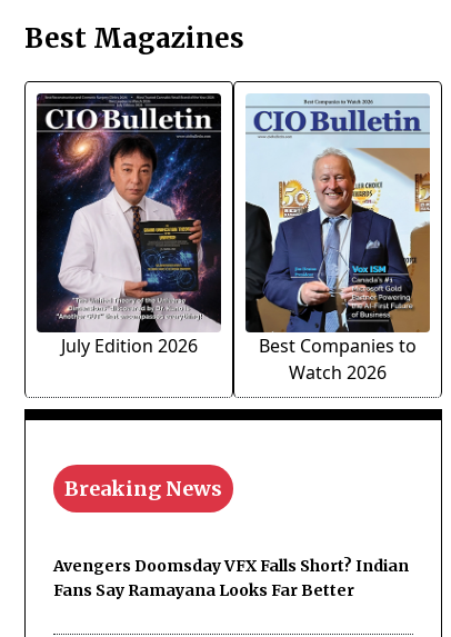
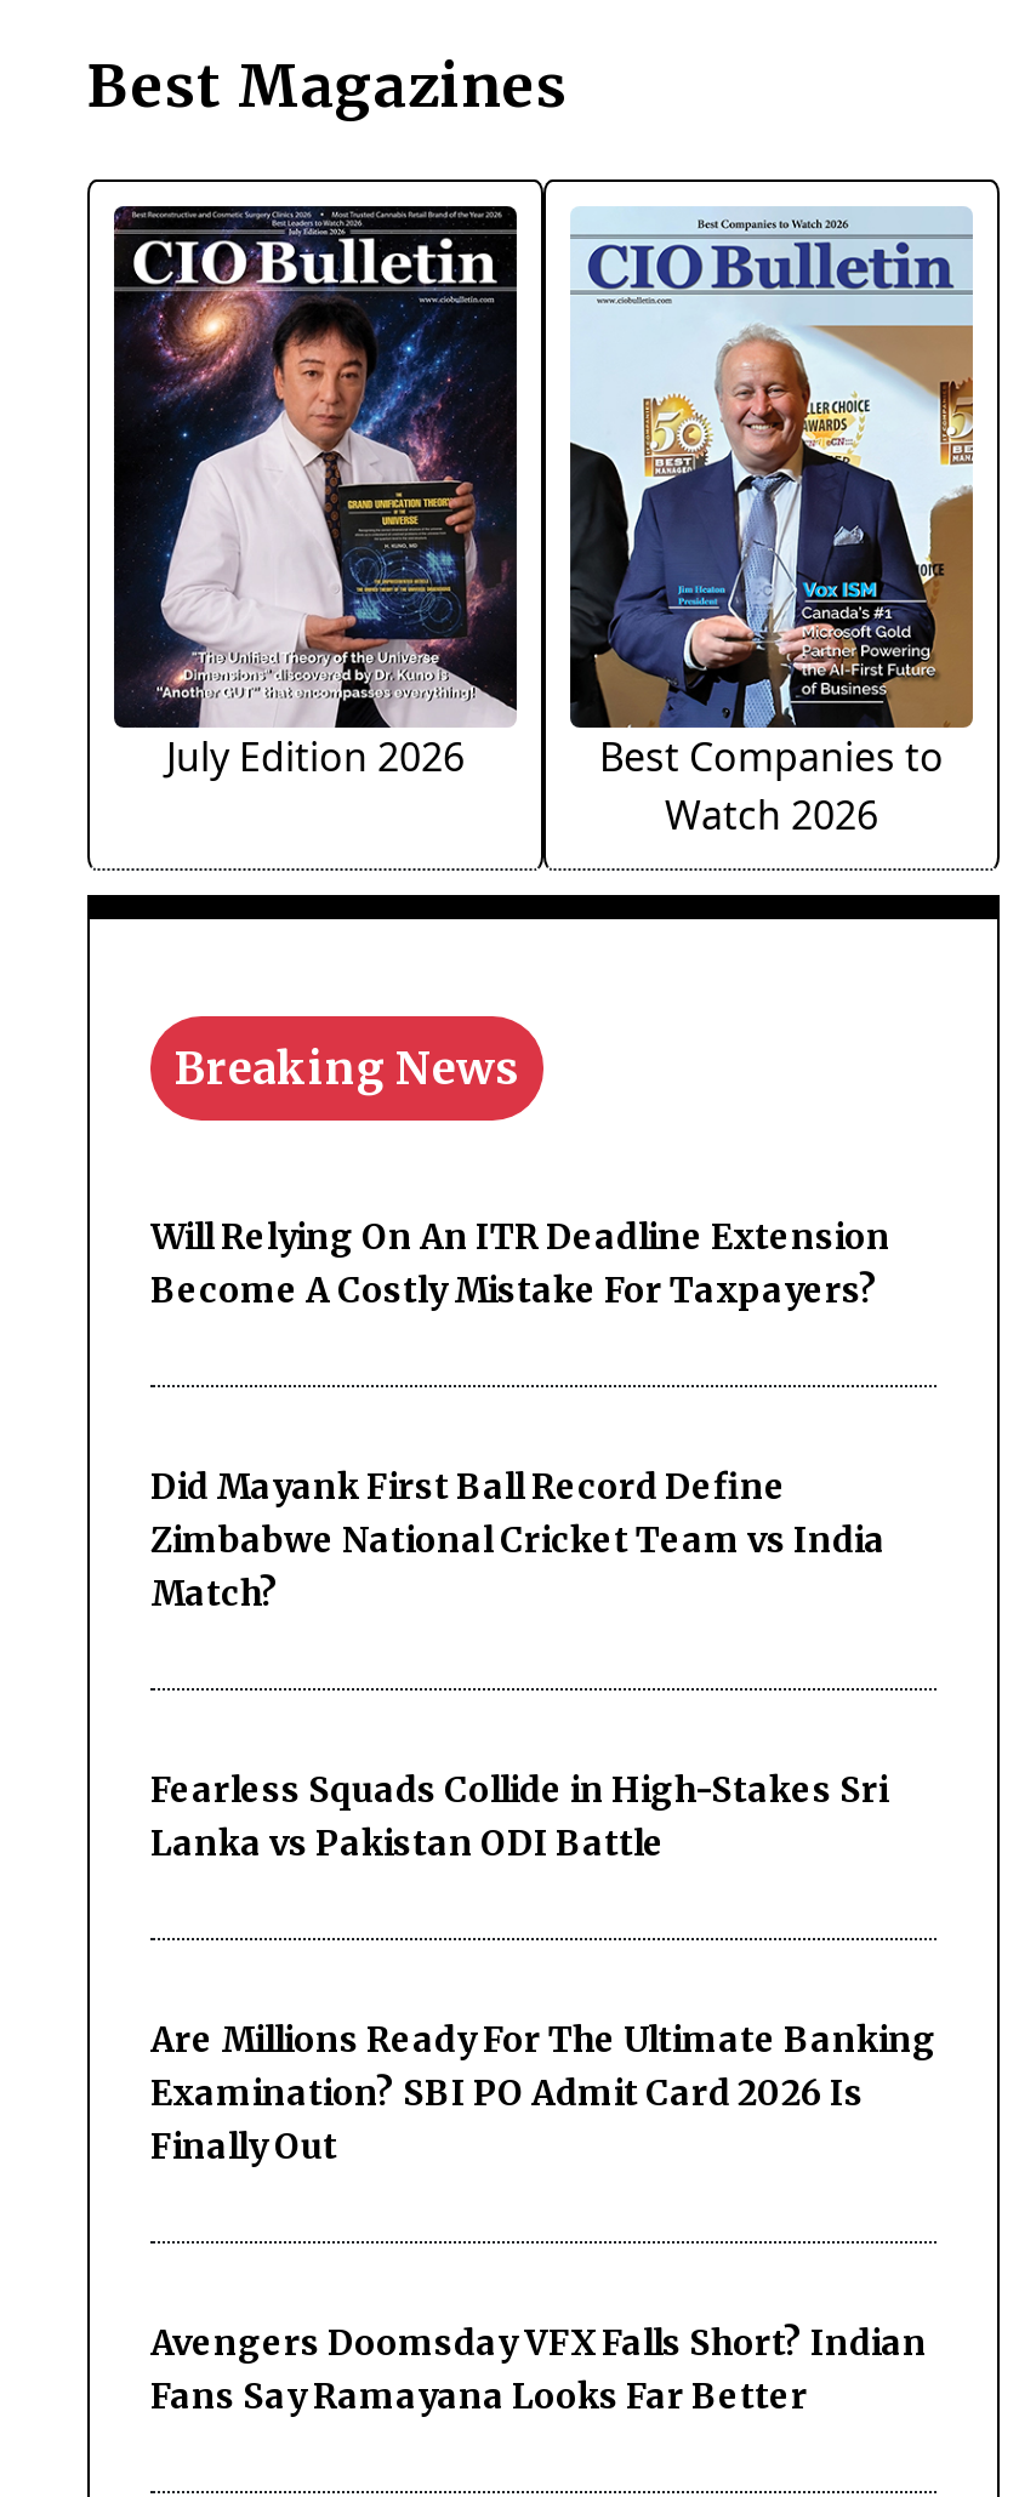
+ Will Relying On An ITR Deadline Extension
+ Become A Costly Mistake For Taxpayers?

+ Did Mayank First Ball Record Define
+ Zimbabwe National Cricket Team vs India
+ Match?

+ Fearless Squads Collide in High-Stakes Sri
+ Lanka vs Pakistan ODI Battle

+ Are Millions Ready For The Ultimate Banking
+ Examination? SBI PO Admit Card 2026 Is
+ Finally Out
